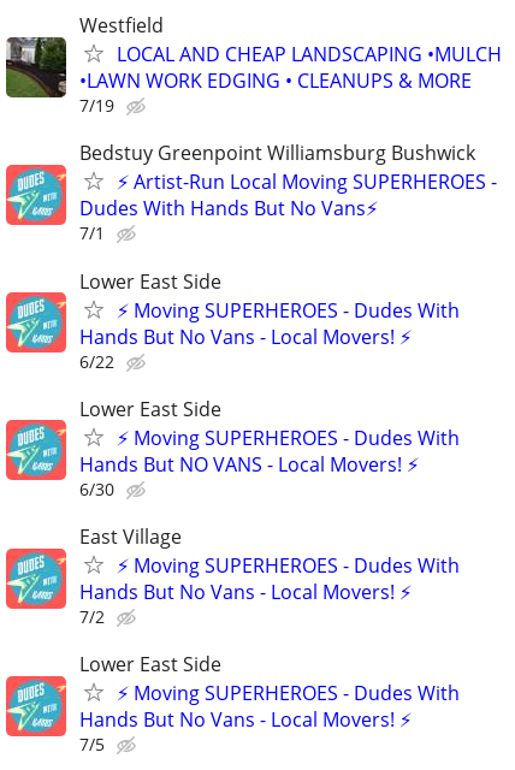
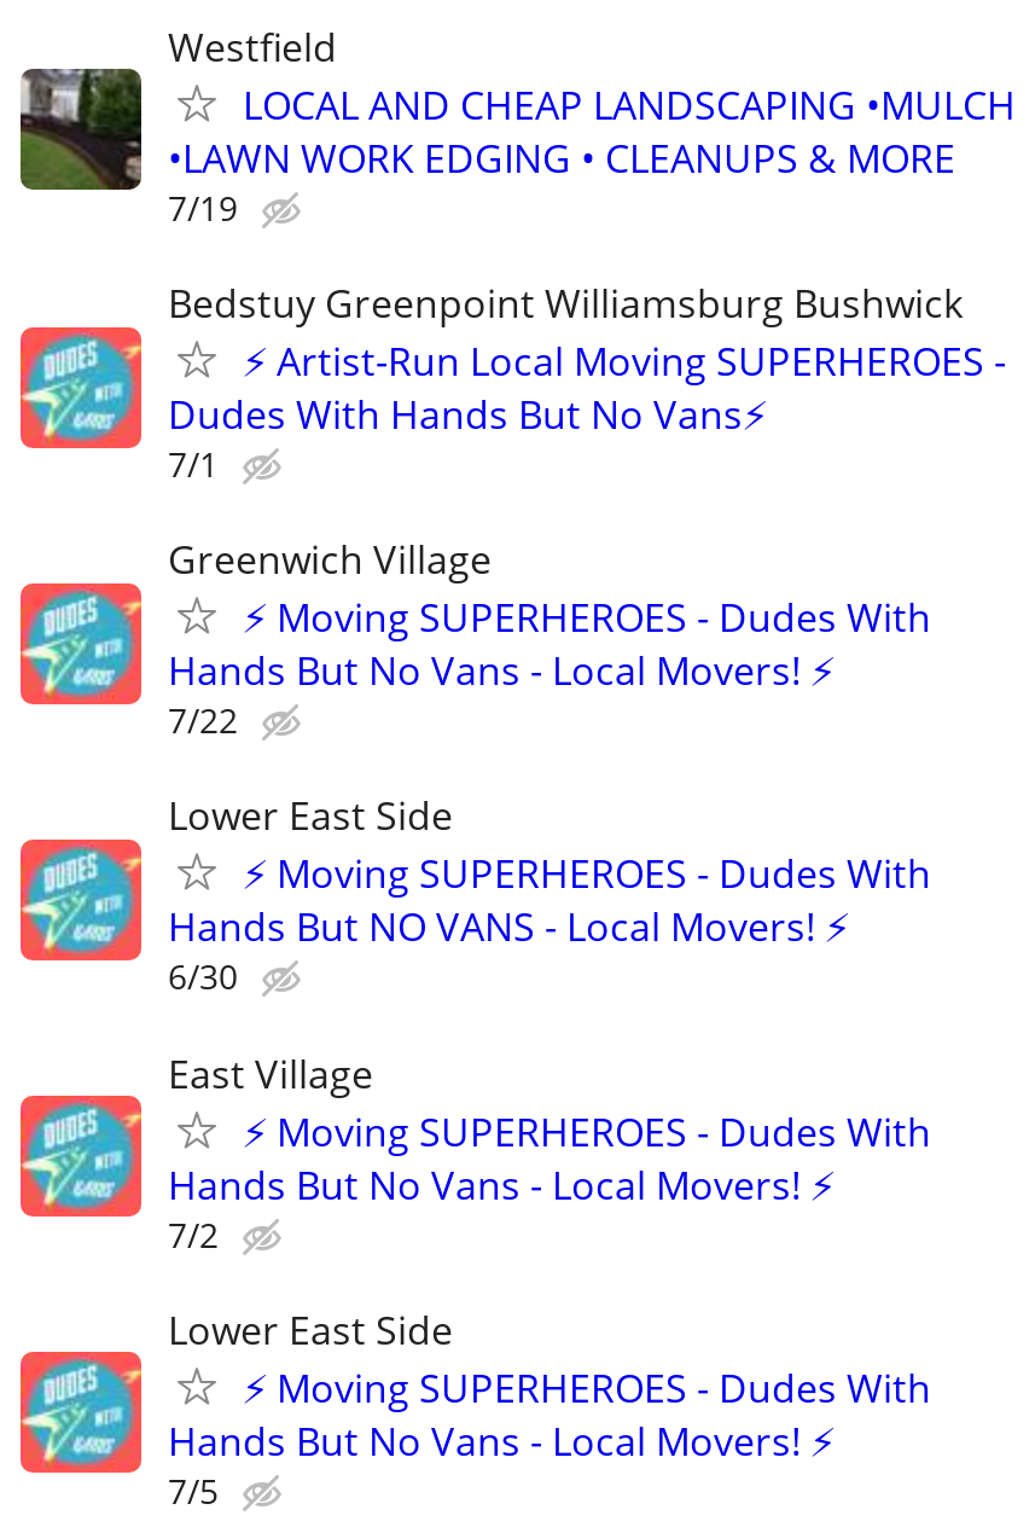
- Lower East Side
+ Greenwich Village

- 6/22
+ 7/22
